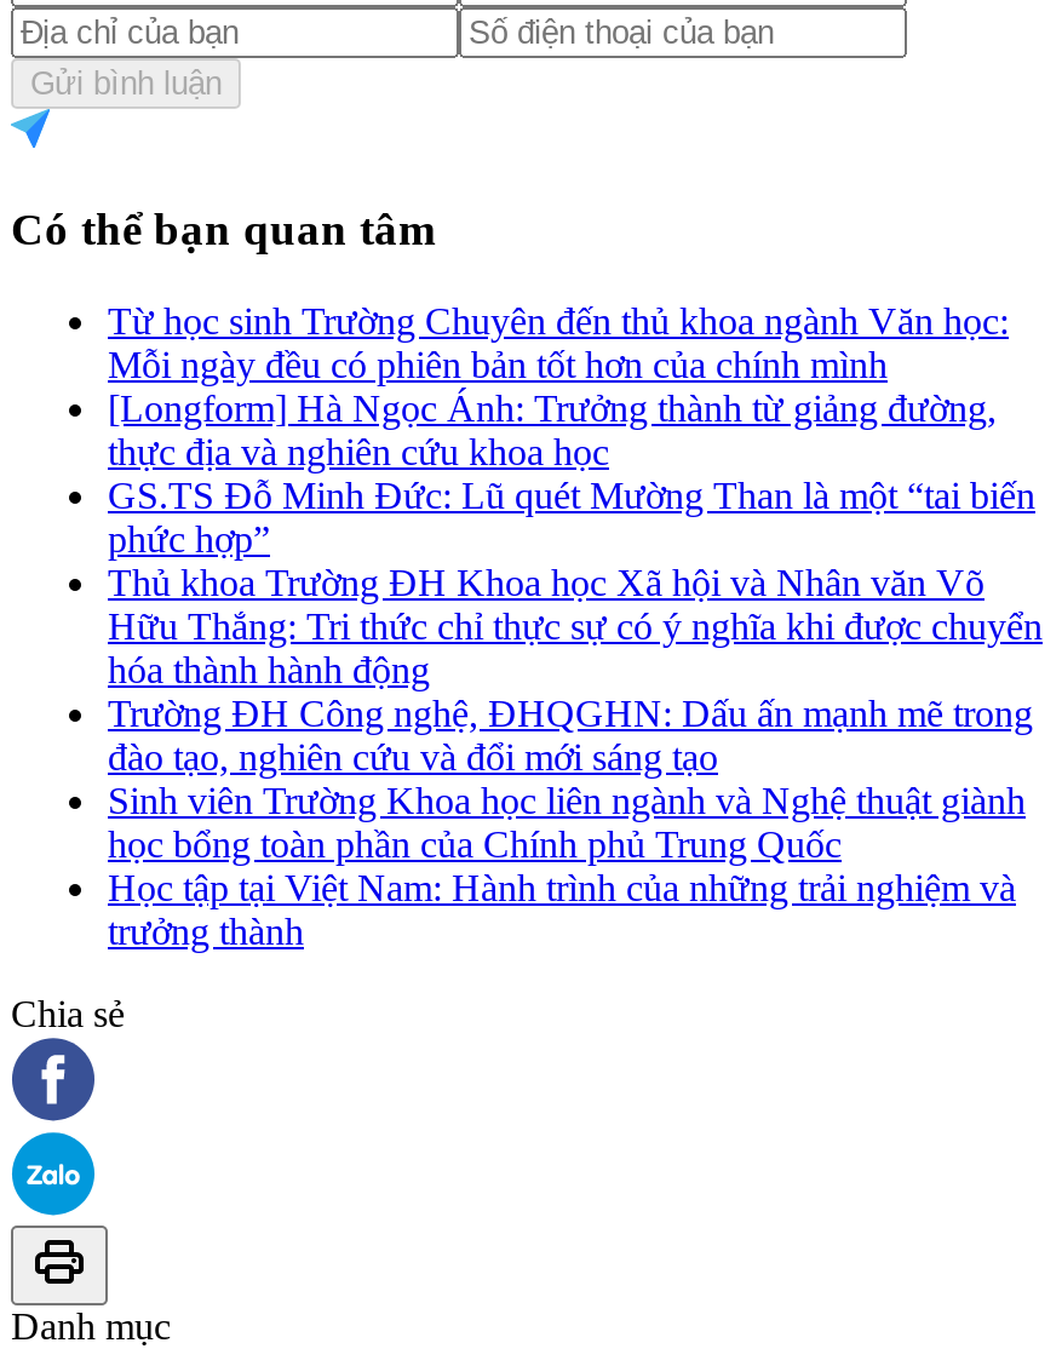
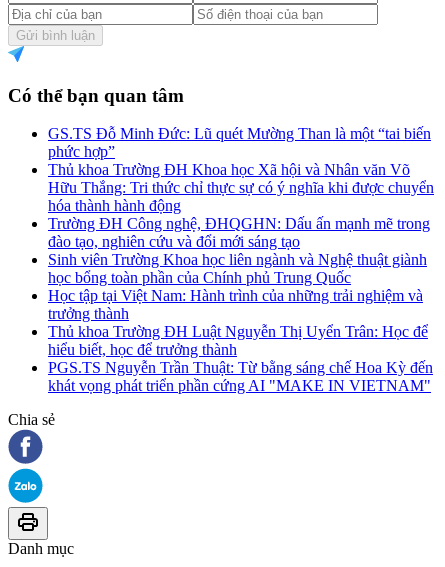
- Từ học sinh Trường Chuyên đến thủ khoa ngành Văn học:
- Mỗi ngày đều có phiên bản tốt hơn của chính mình
- [Longform] Hà Ngọc Ánh: Trưởng thành từ giảng đường,
- thực địa và nghiên cứu khoa học

moved up: GS.TS Đỗ Minh Đức: Lũ quét Mường Than là một “tai biến | phức hợp” | Thủ khoa Trường ĐH Khoa học Xã hội và Nhân văn Võ | ... | Học tập tại Việt Nam: Hành trình của những trải nghiệm và | trưởng thành

+ Thủ khoa Trường ĐH Luật Nguyễn Thị Uyển Trân: Học để
+ hiểu biết, học để trưởng thành
+ PGS.TS Nguyễn Trần Thuật: Từ bằng sáng chế Hoa Kỳ đến
+ khát vọng phát triển phần cứng AI "MAKE IN VIETNAM"
